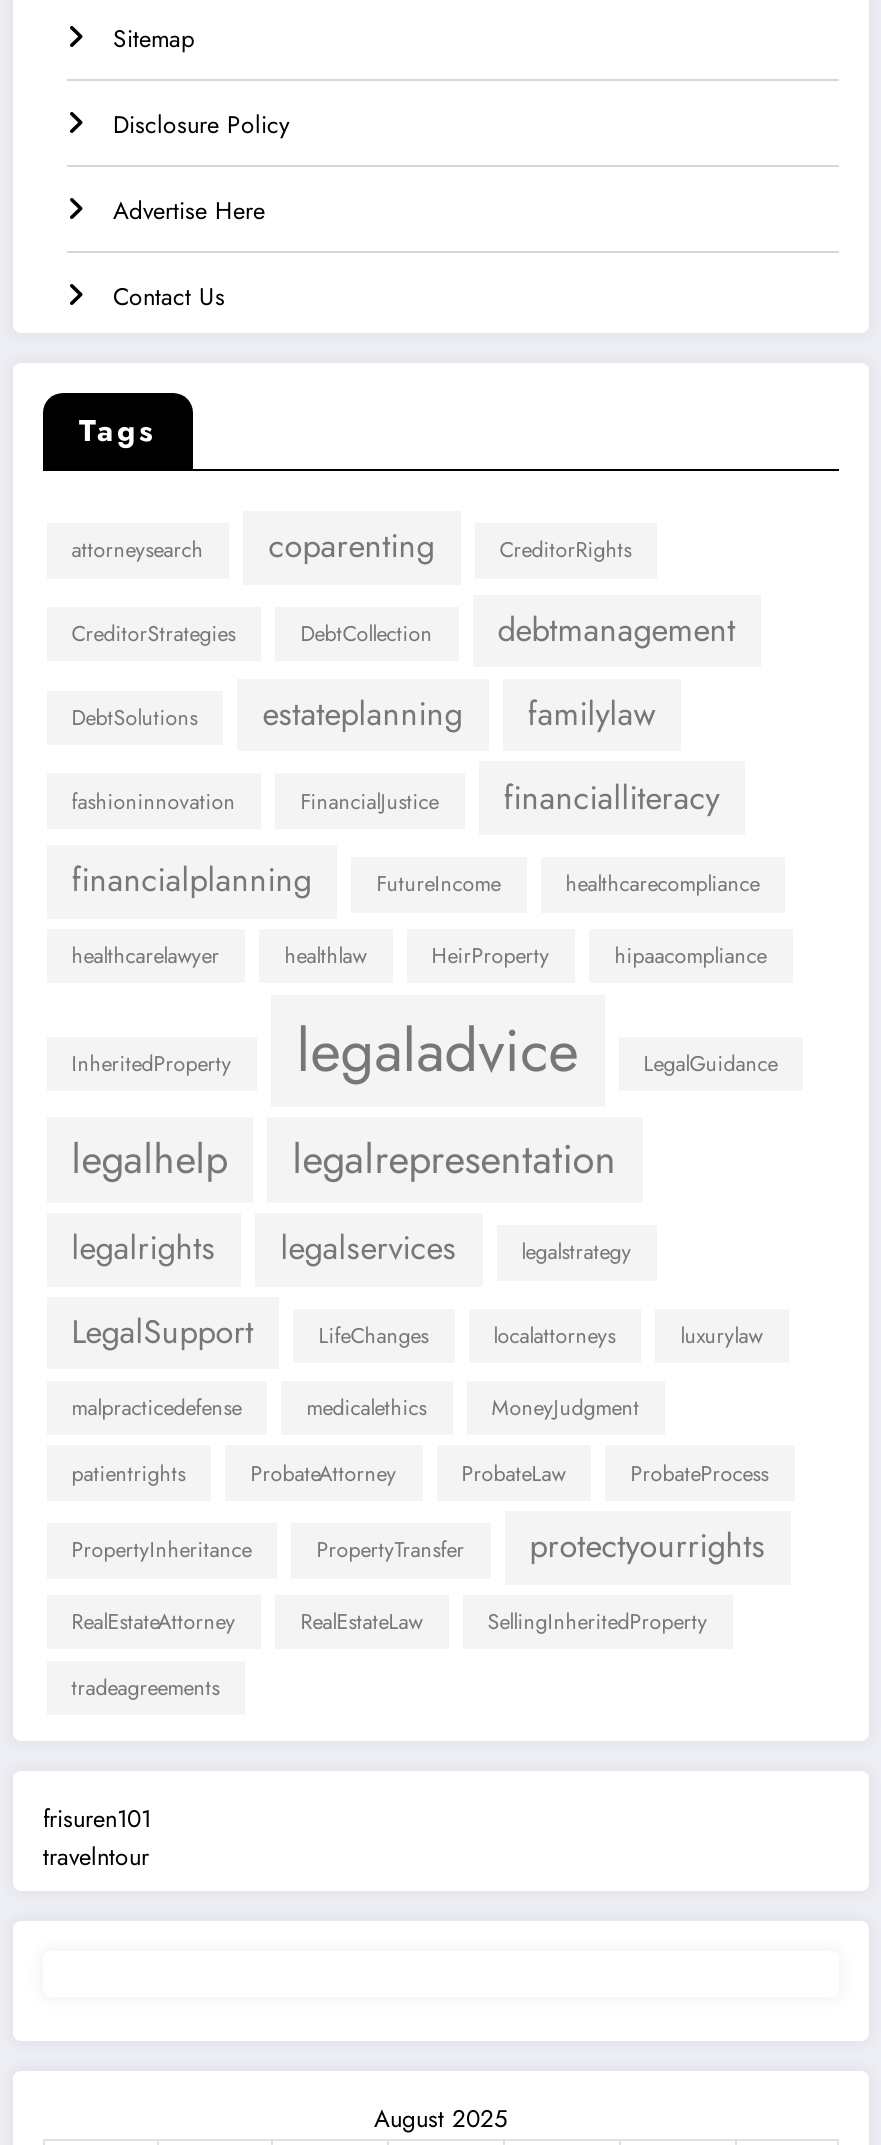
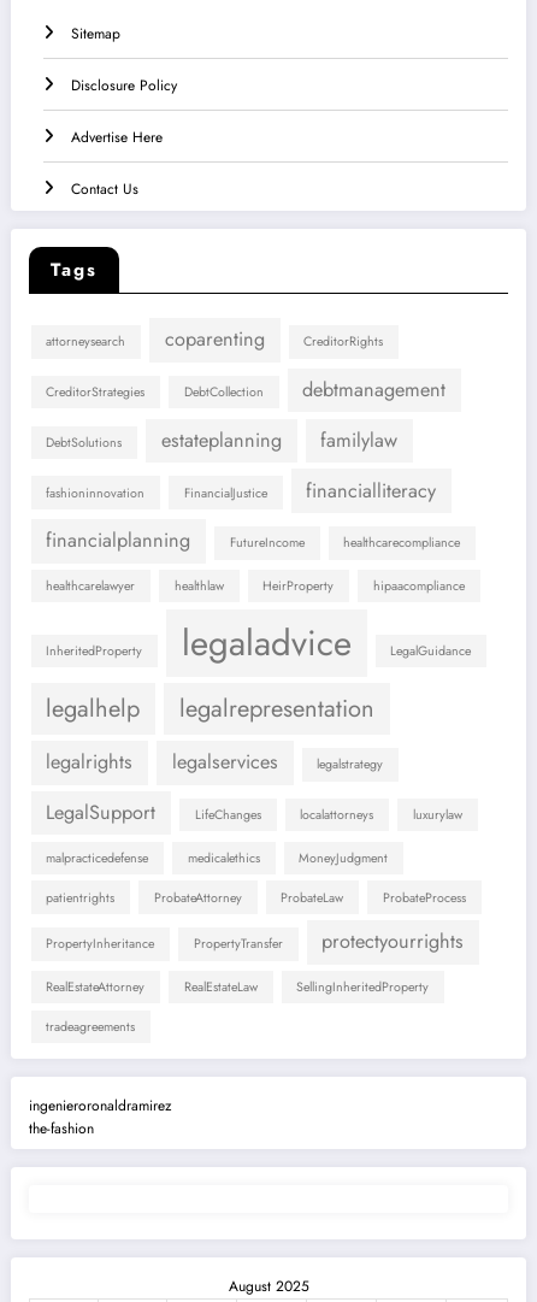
- frisuren101
- travelntour
+ ingenieroronaldramirez
+ the-fashion
